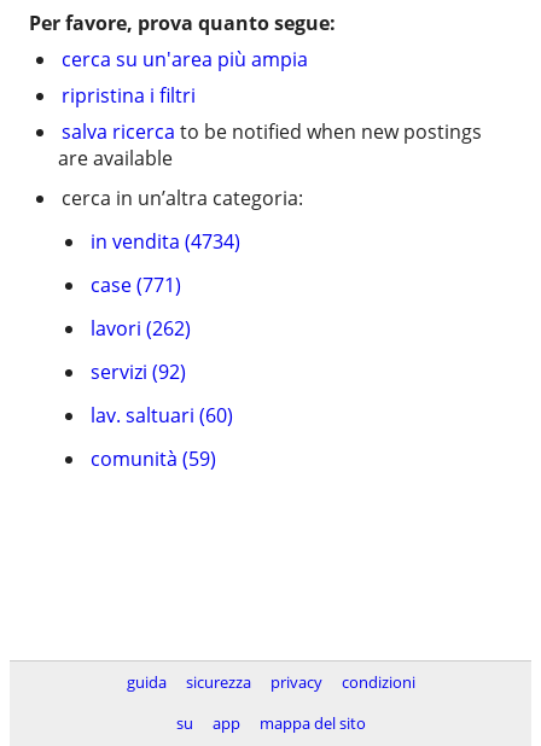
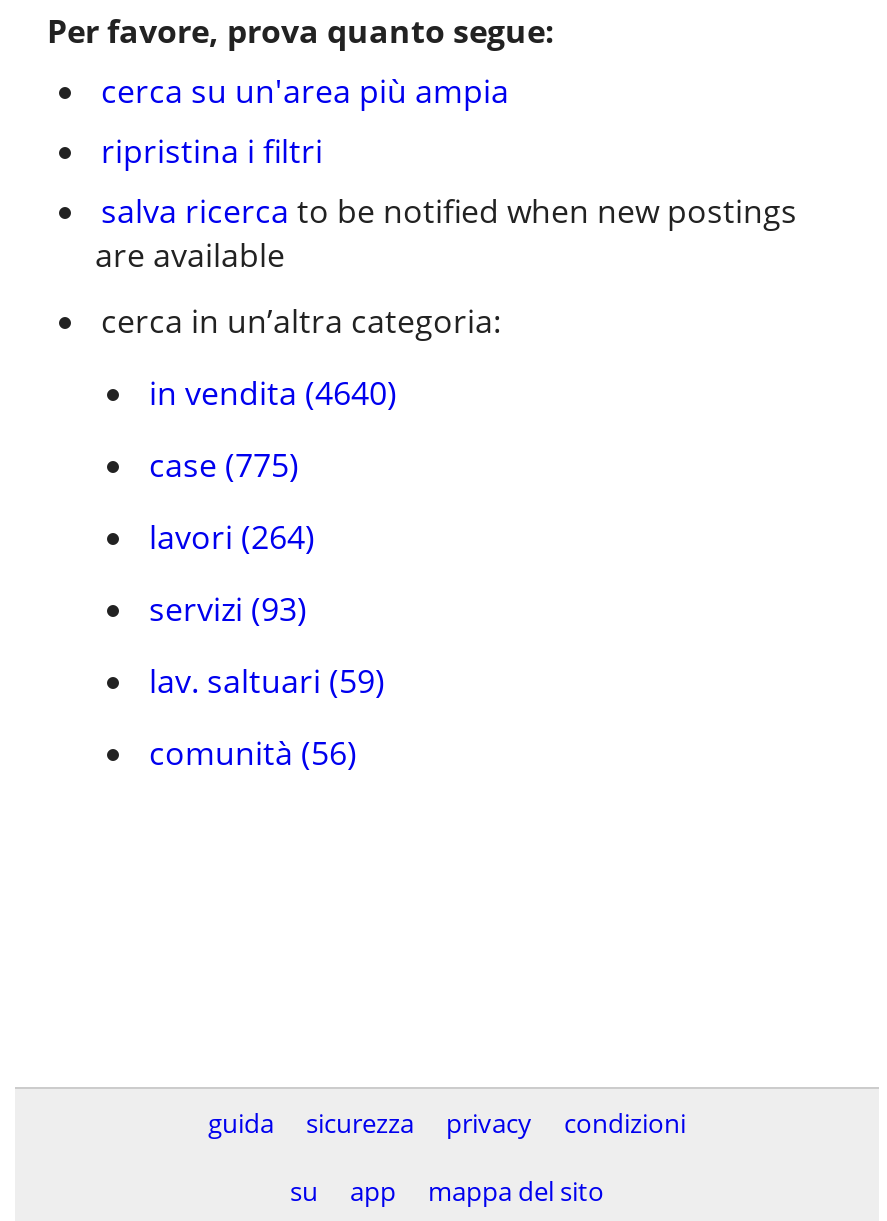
- in vendita (4734)
+ in vendita (4640)

- case (771)
+ case (775)

- lavori (262)
+ lavori (264)

- servizi (92)
+ servizi (93)

- lav. saltuari (60)
+ lav. saltuari (59)

- comunità (59)
+ comunità (56)
